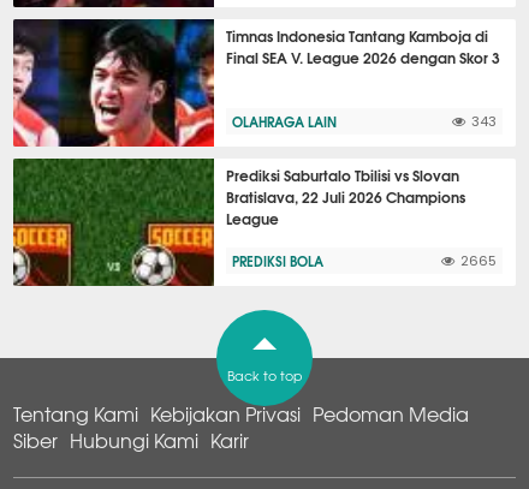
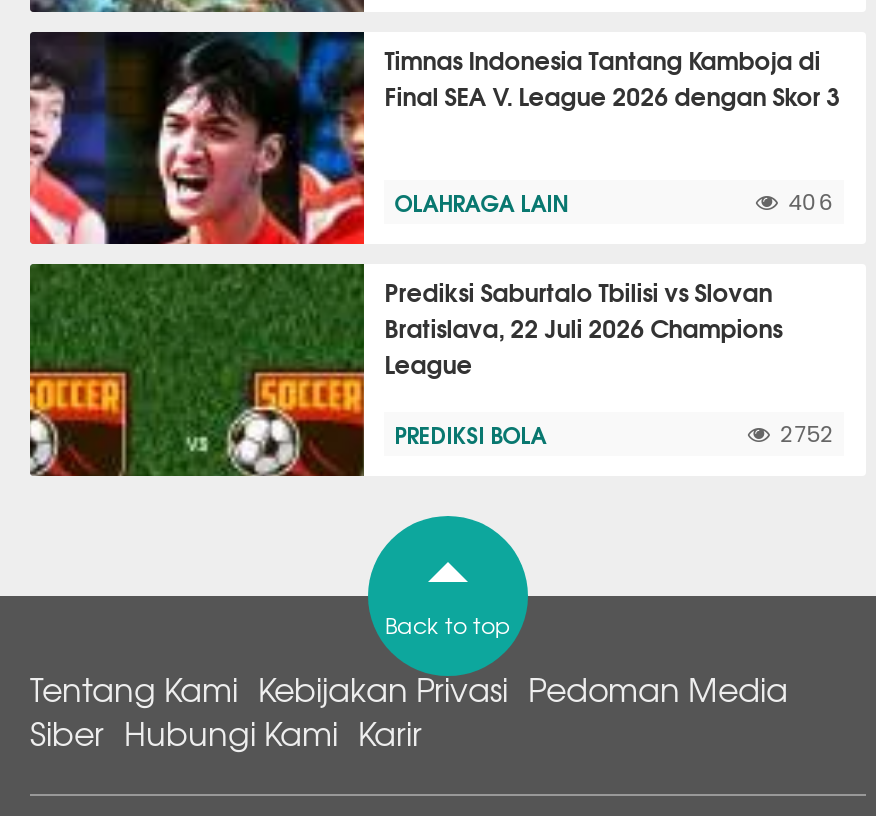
- 343
+ 406

- 2665
+ 2752
